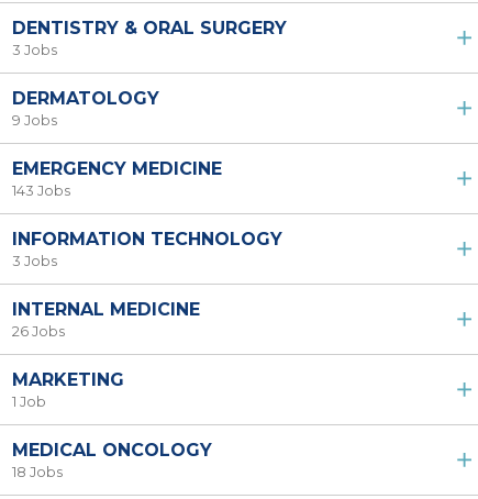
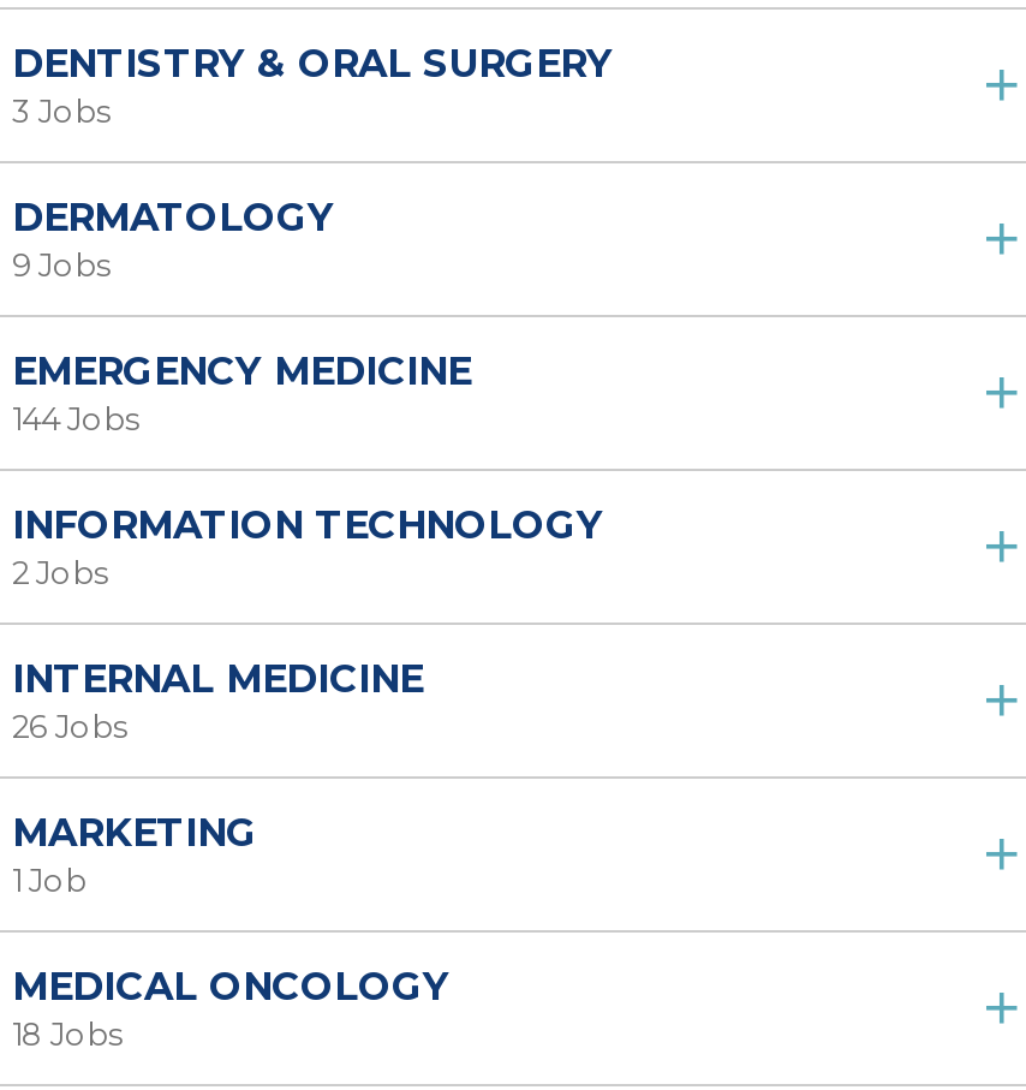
- 143 Jobs
+ 144 Jobs

- 3 Jobs
+ 2 Jobs
